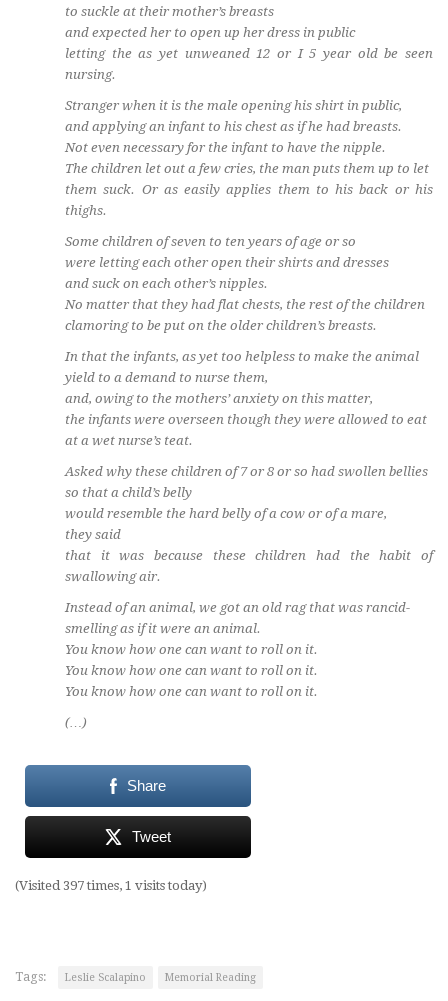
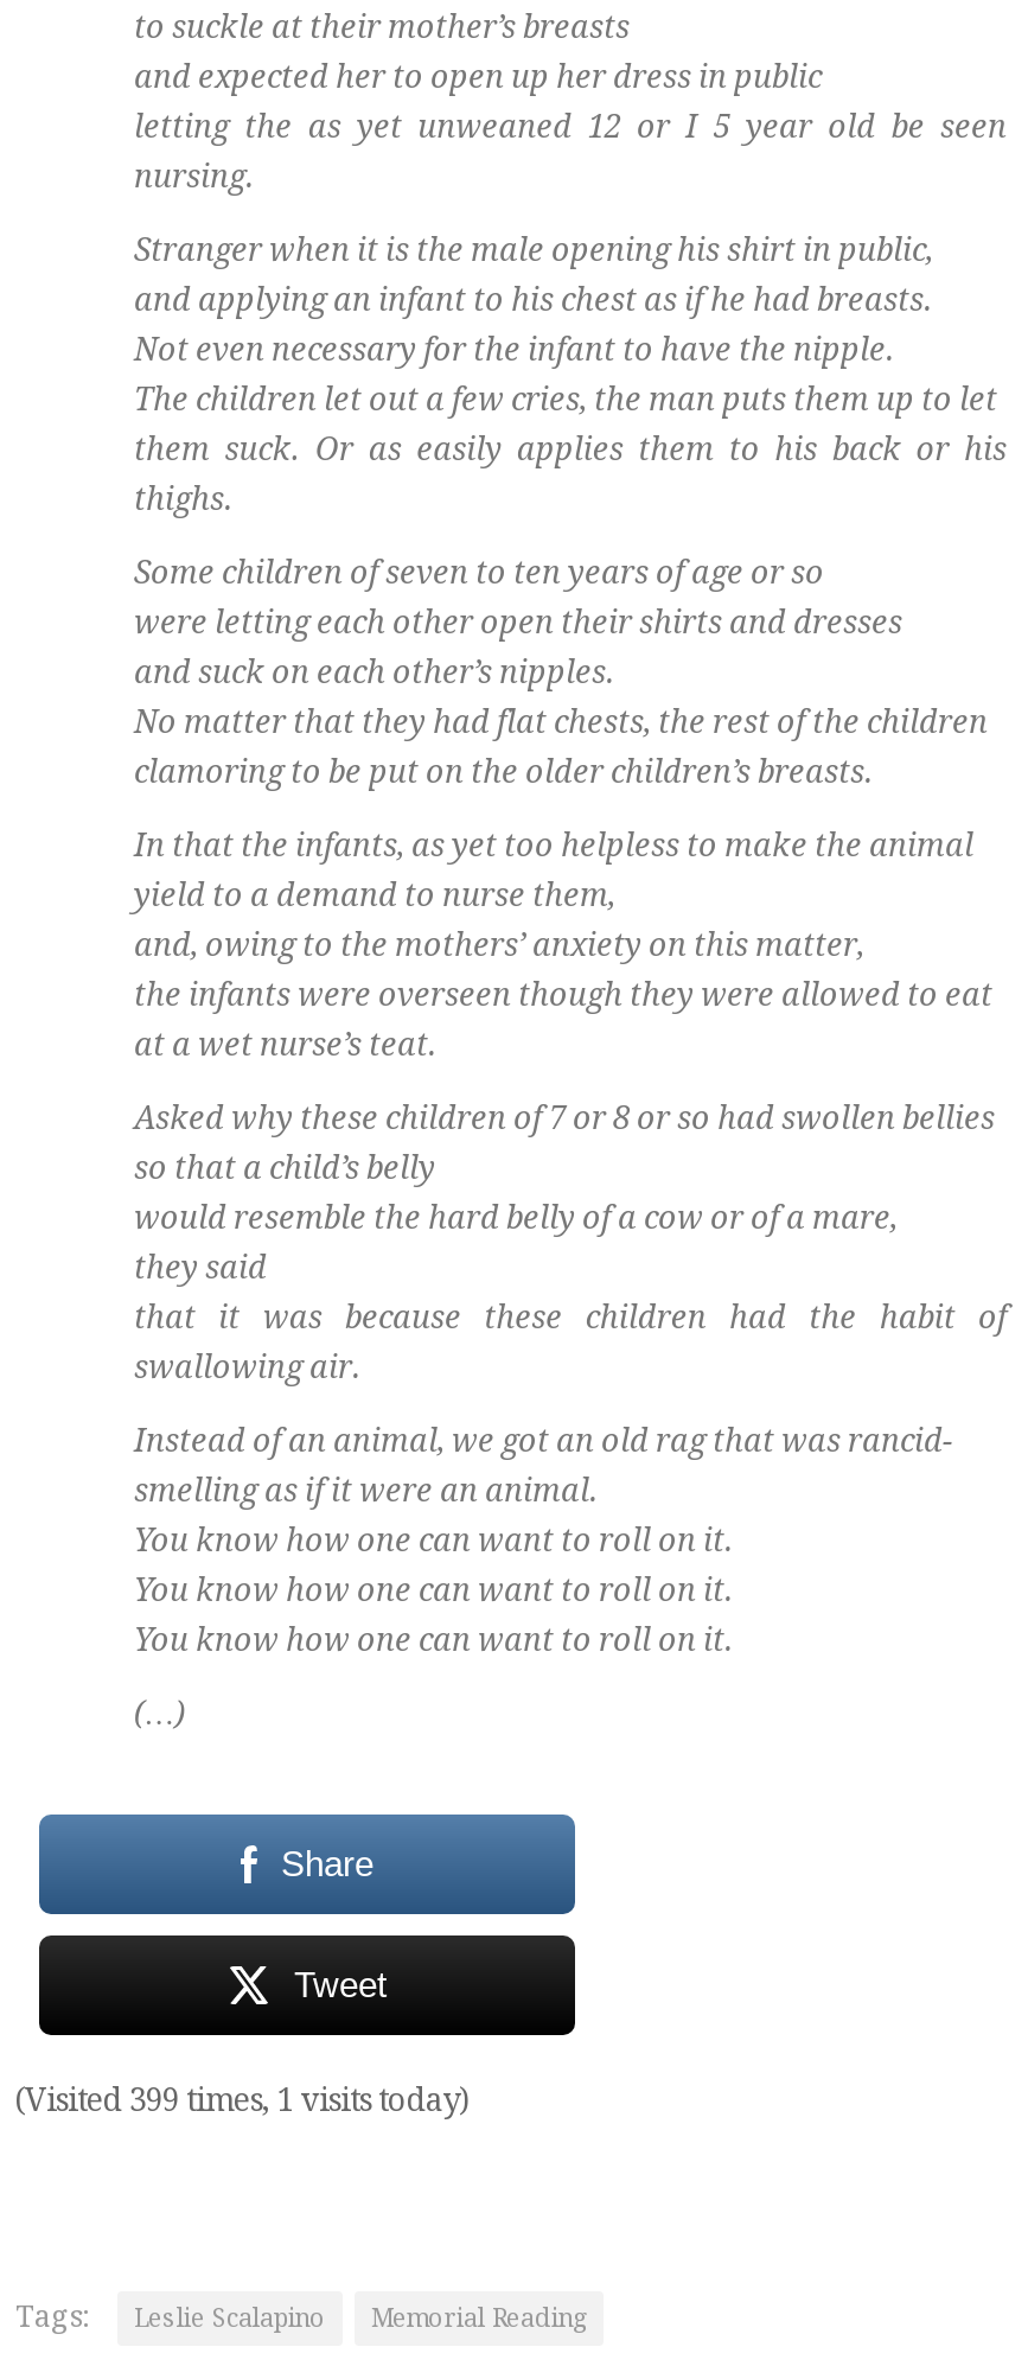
- (Visited 397 times, 1 visits today)
+ (Visited 399 times, 1 visits today)
